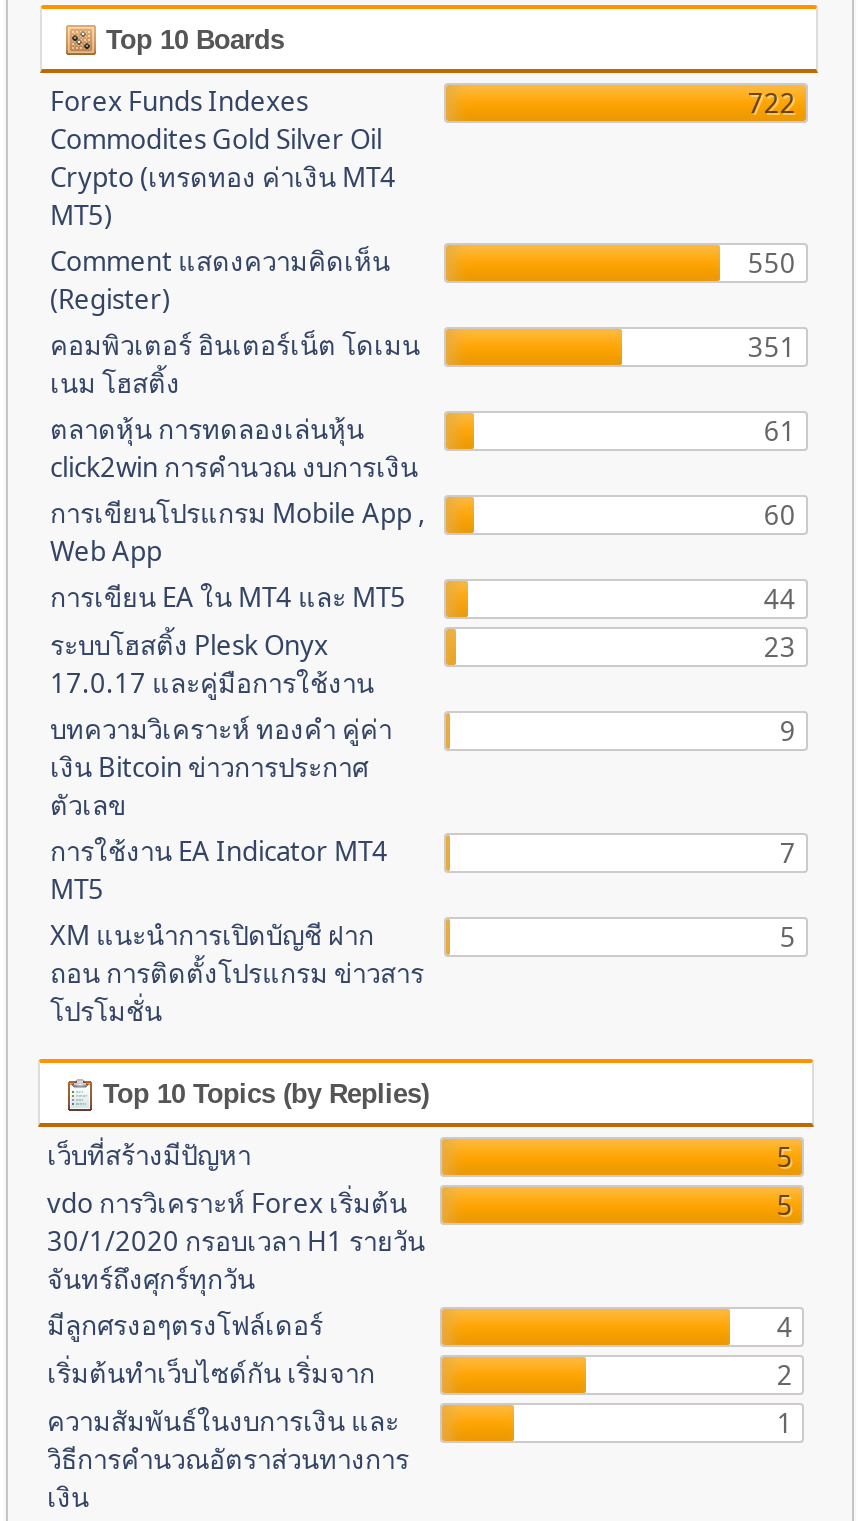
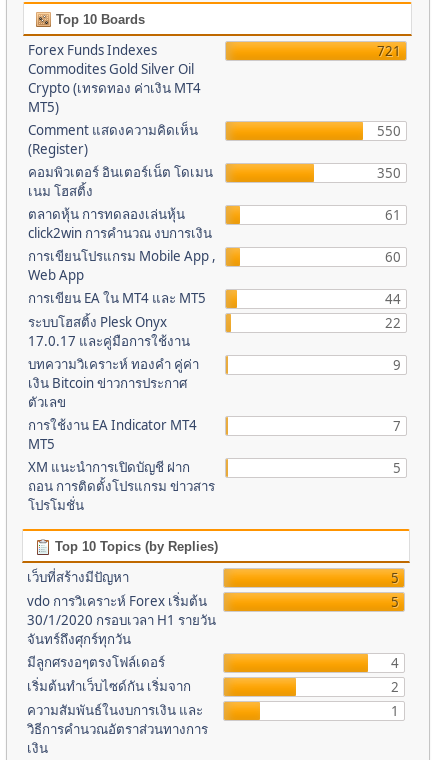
- 722
+ 721

- 351
+ 350

- 23
+ 22
